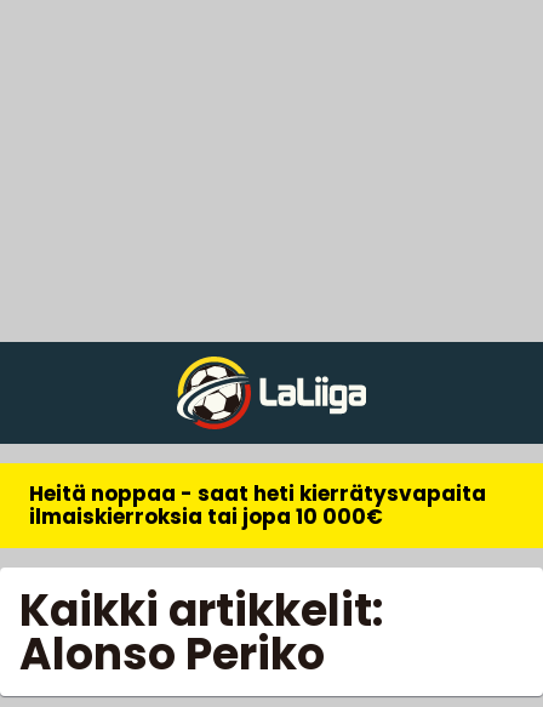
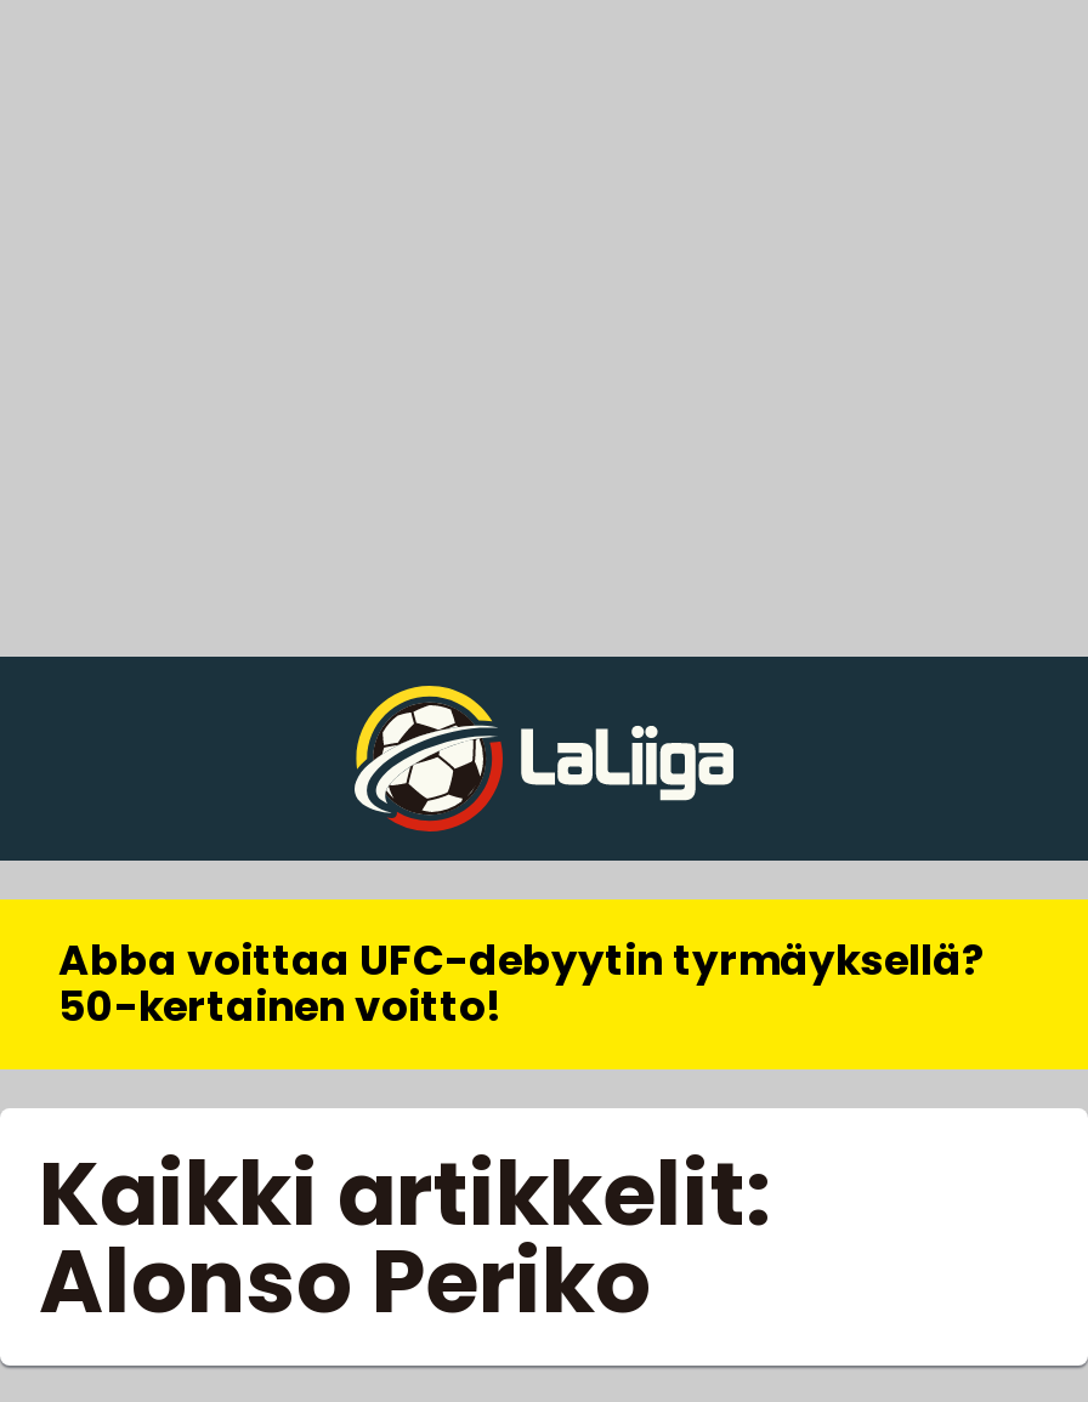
- Heitä noppaa - saat heti kierrätysvapaita
- ilmaiskierroksia tai jopa 10 000€
+ Abba voittaa UFC-debyytin tyrmäyksellä?
+ 50-kertainen voitto!
